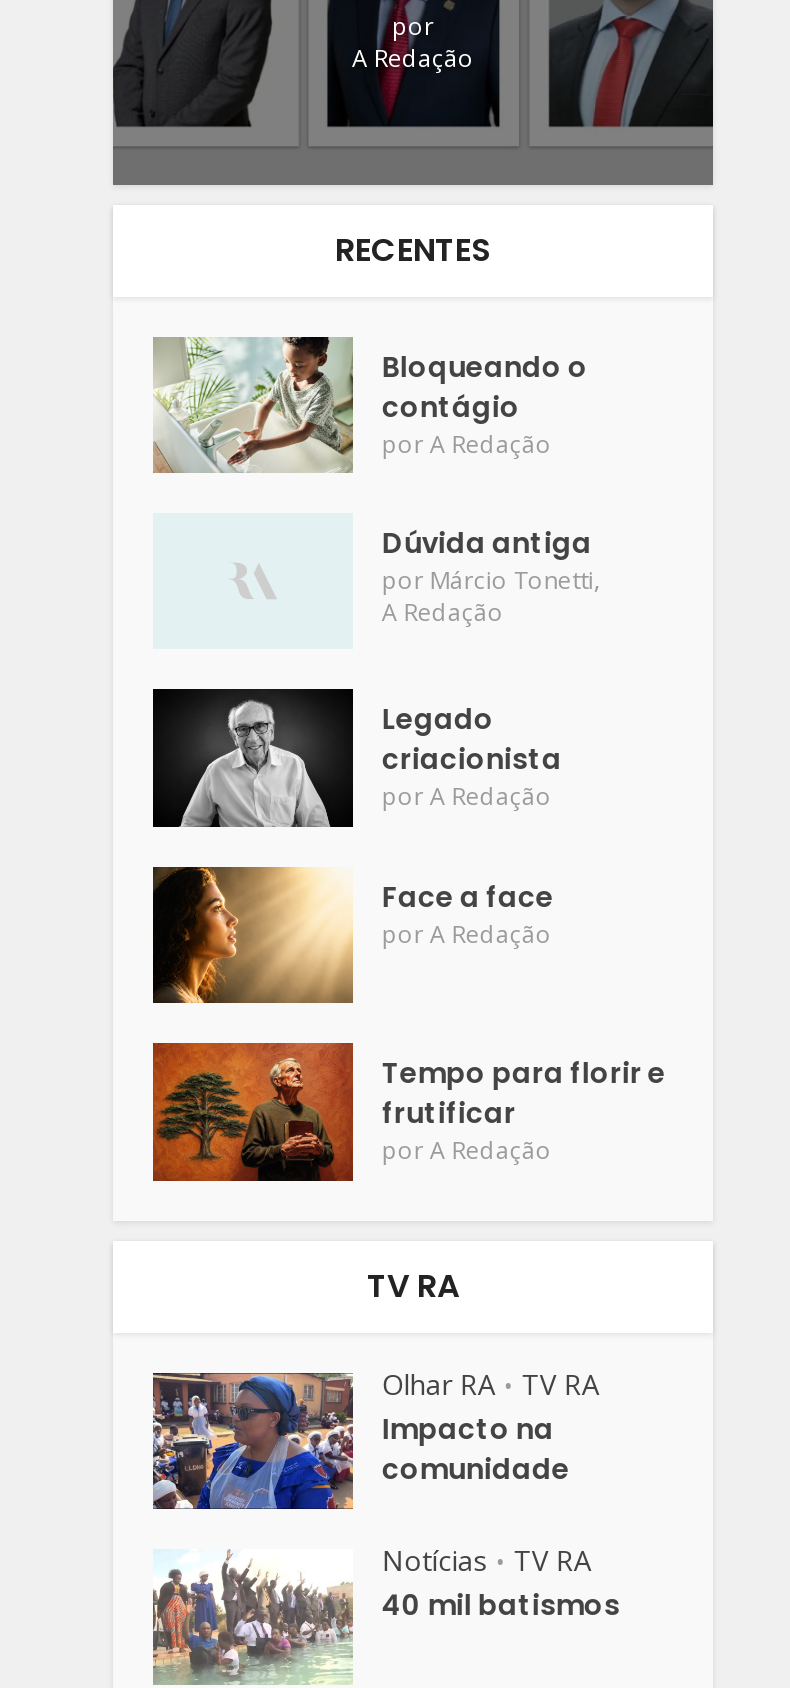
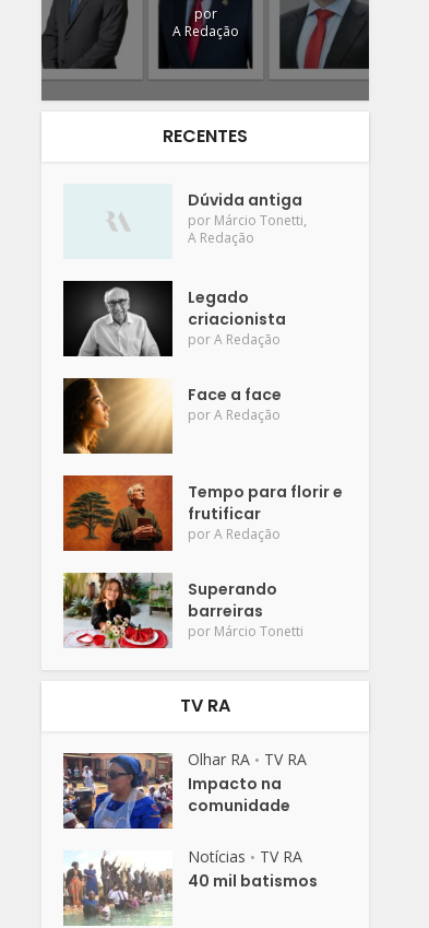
- [image]
- Bloqueando o
- contágio
- por A Redação

moved up: [image] | Dúvida antiga | por Márcio Tonetti, | ... | frutificar | por A Redação

+ [image]
+ Superando
+ barreiras
+ por Márcio Tonetti
